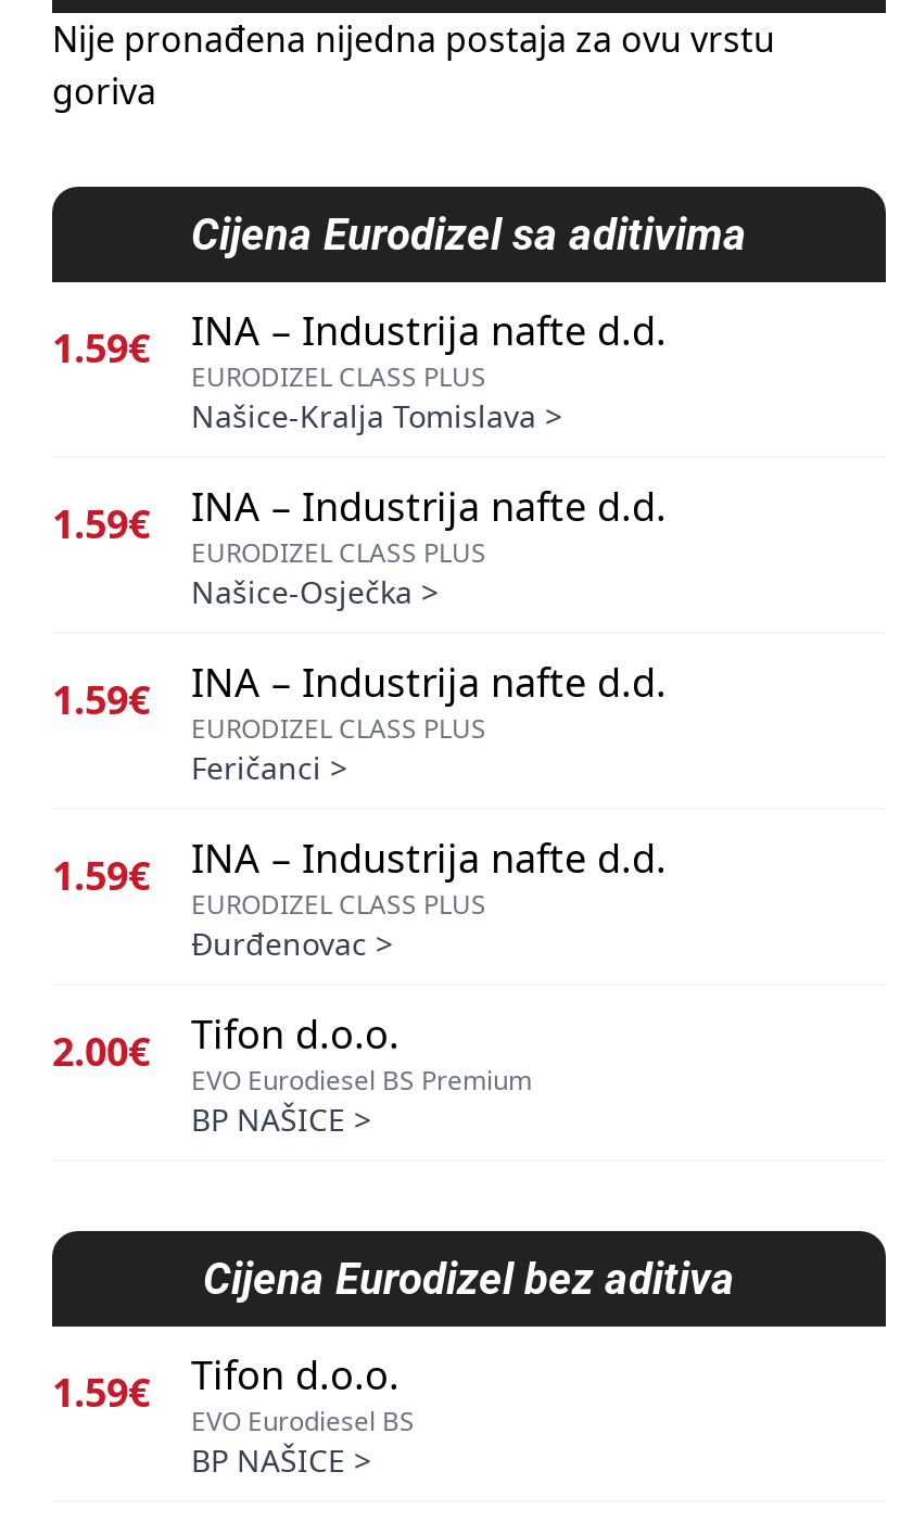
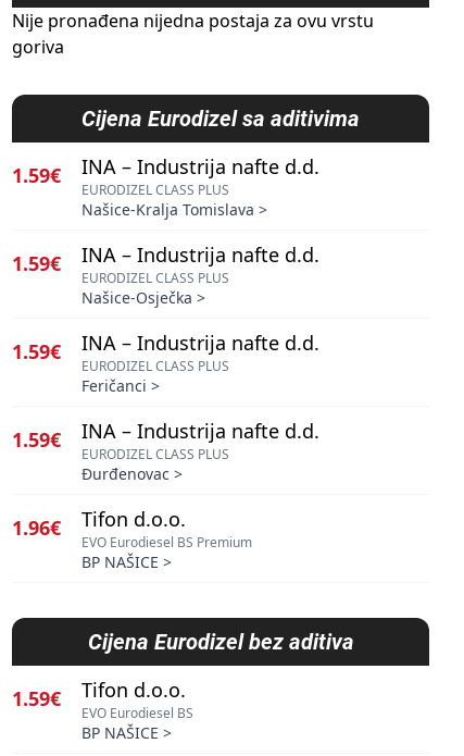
- 2.00€ Tifon d.o.o.
+ 1.96€ Tifon d.o.o.
